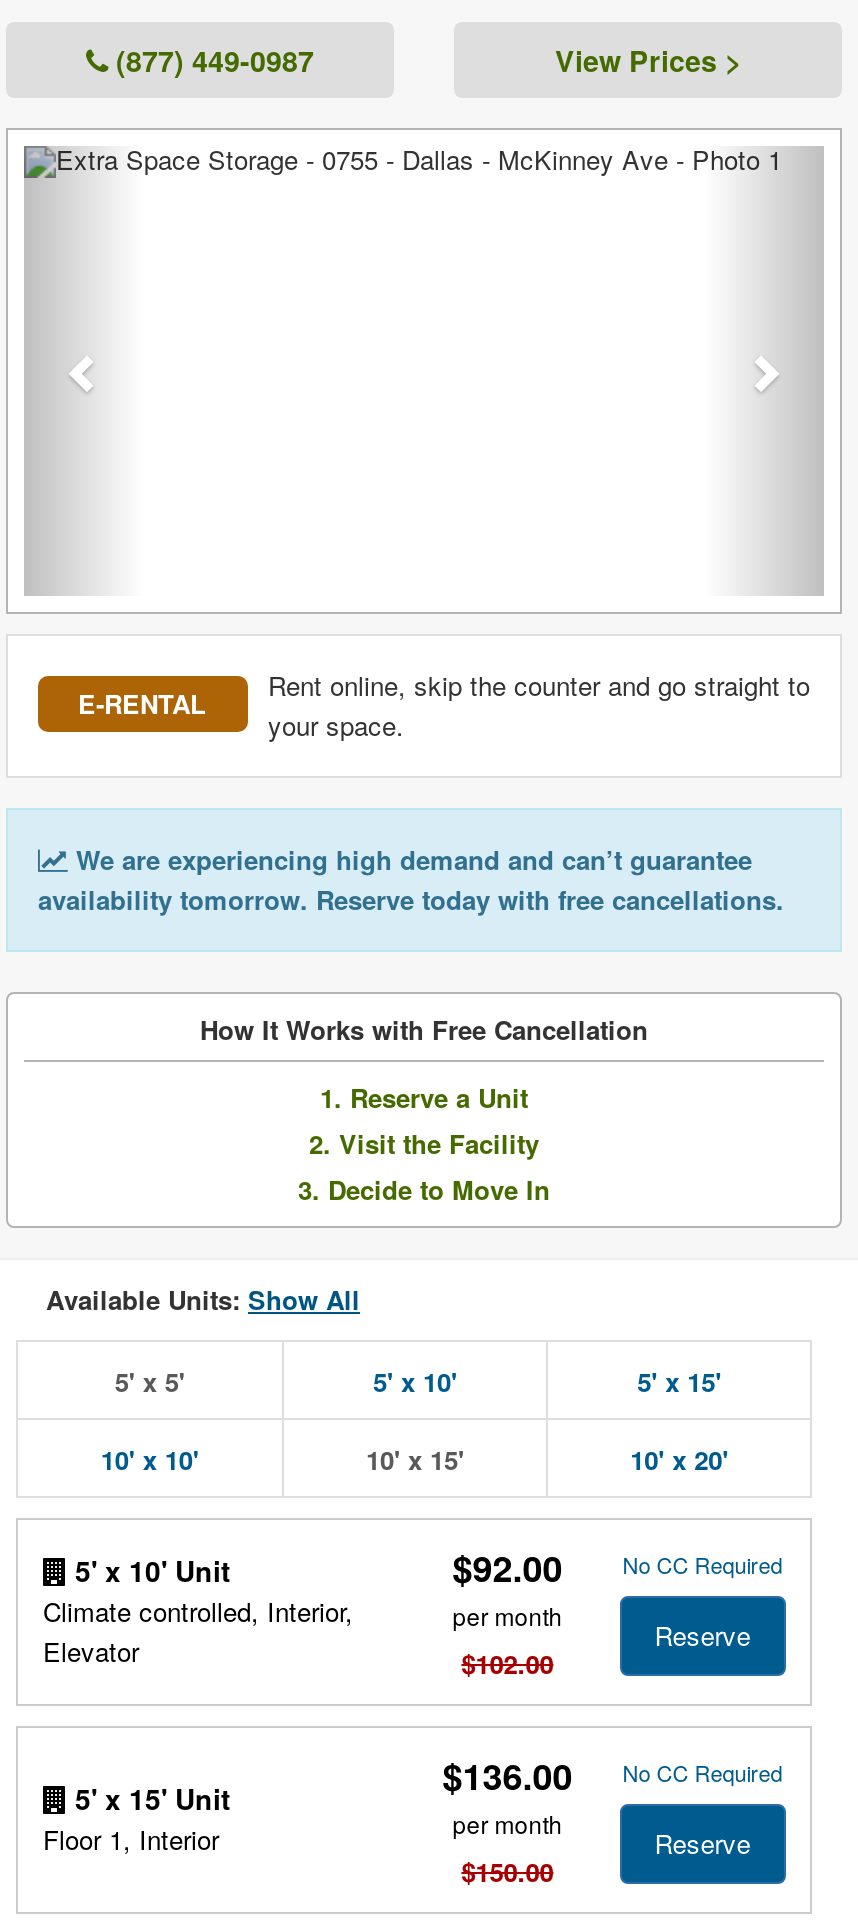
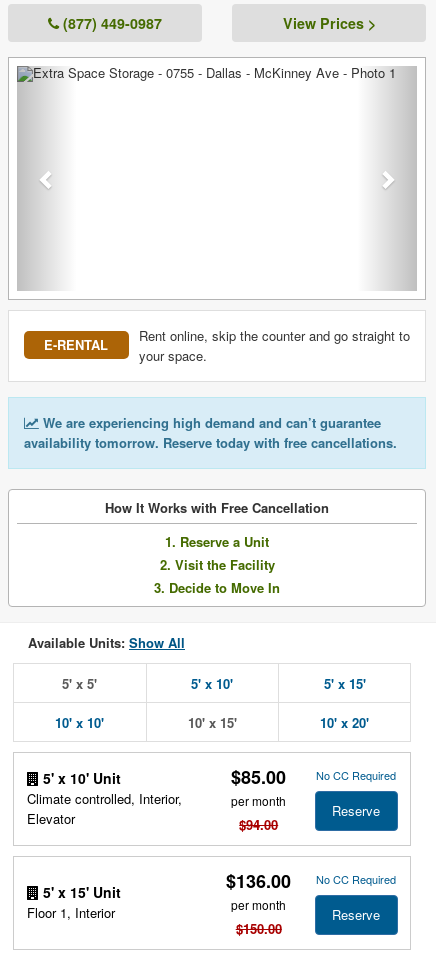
- $92.00 No CC Required
+ $85.00 No CC Required

- $102.00
+ $94.00
